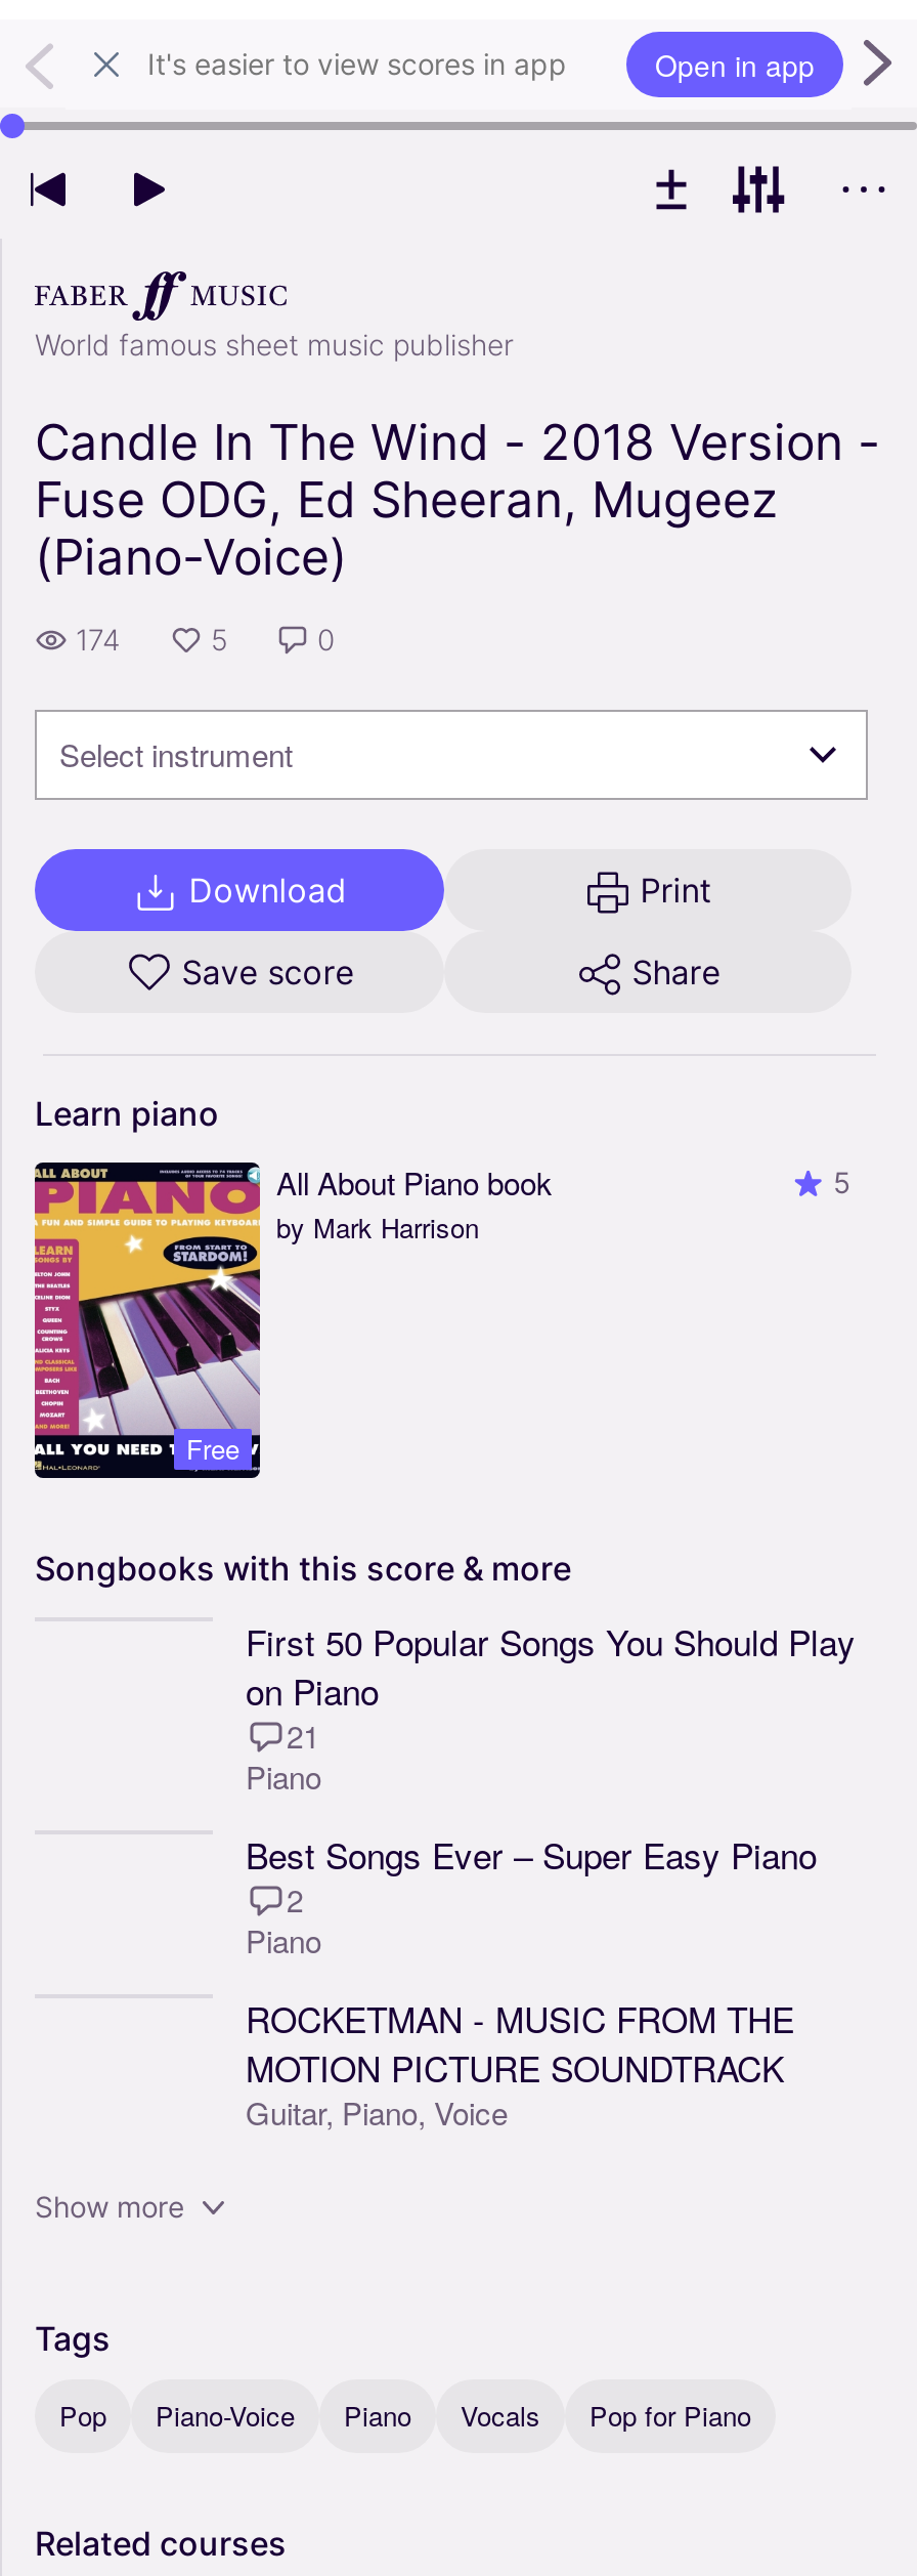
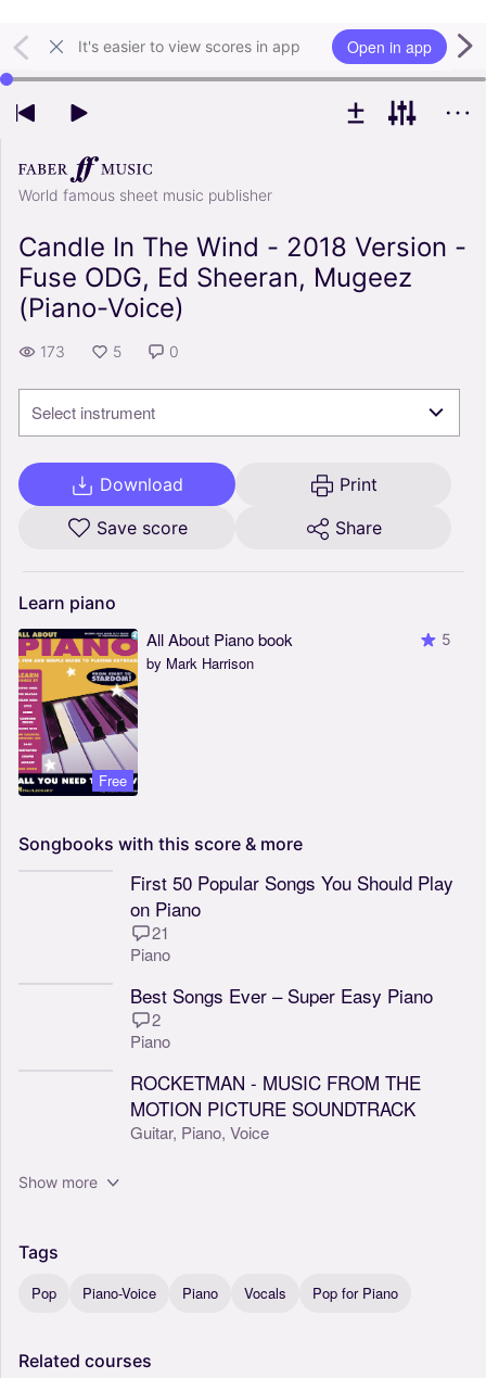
- 174
+ 173
